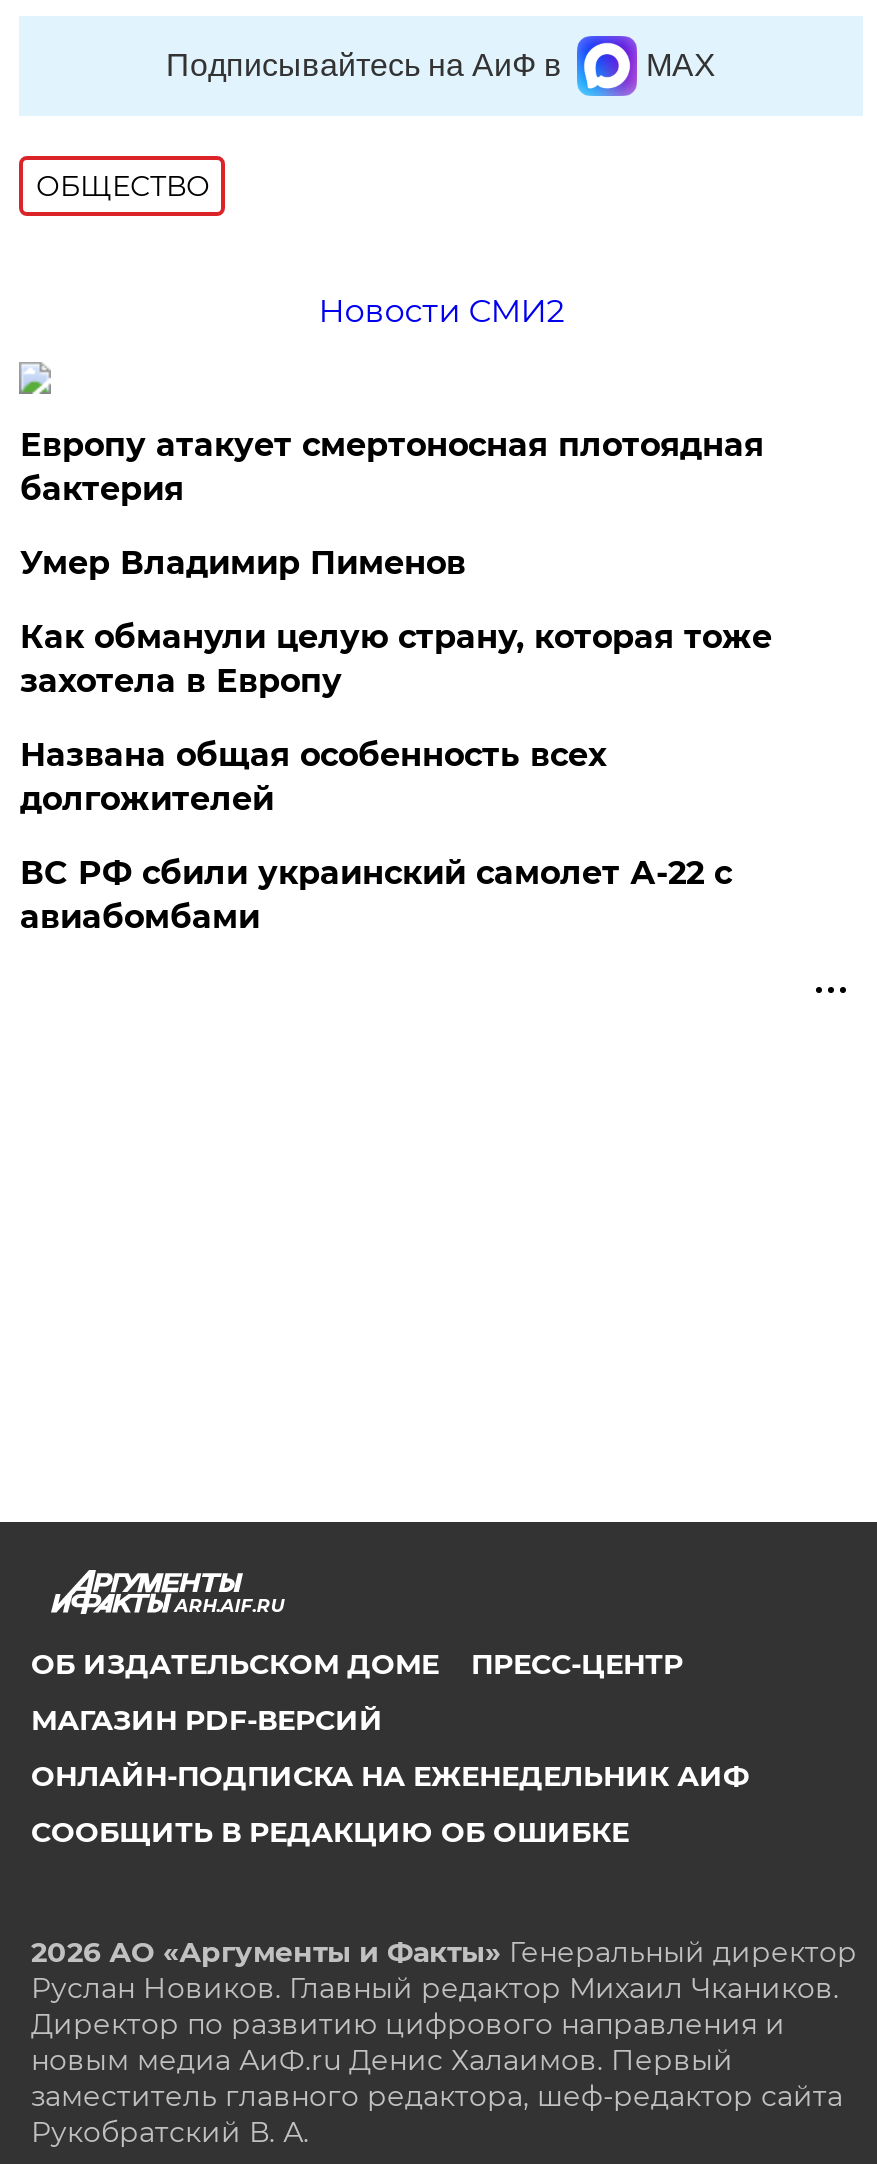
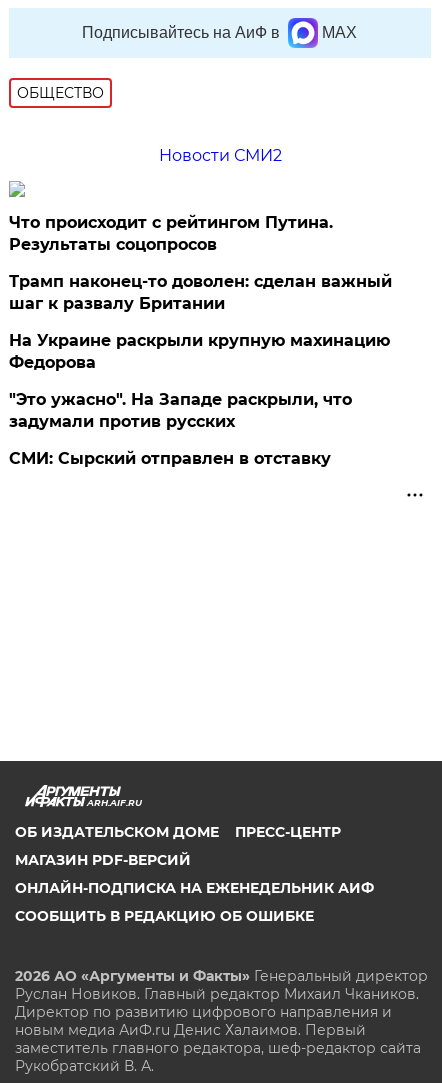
- Европу атакует смертоносная плотоядная
- бактерия
+ Что происходит с рейтингом Путина.
+ Результаты соцопросов

- Умер Владимир Пименов
+ Трамп наконец-то доволен: сделан важный
+ шаг к развалу Британии

- Как обманули целую страну, которая тоже
- захотела в Европу
+ На Украине раскрыли крупную махинацию
+ Федорова

- Названа общая особенность всех
- долгожителей
+ "Это ужасно". На Западе раскрыли, что
+ задумали против русских

- ВС РФ сбили украинский самолет А-22 с
- авиабомбами
+ СМИ: Сырский отправлен в отставку
